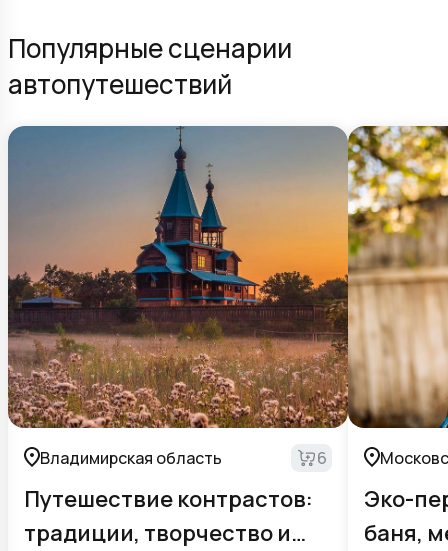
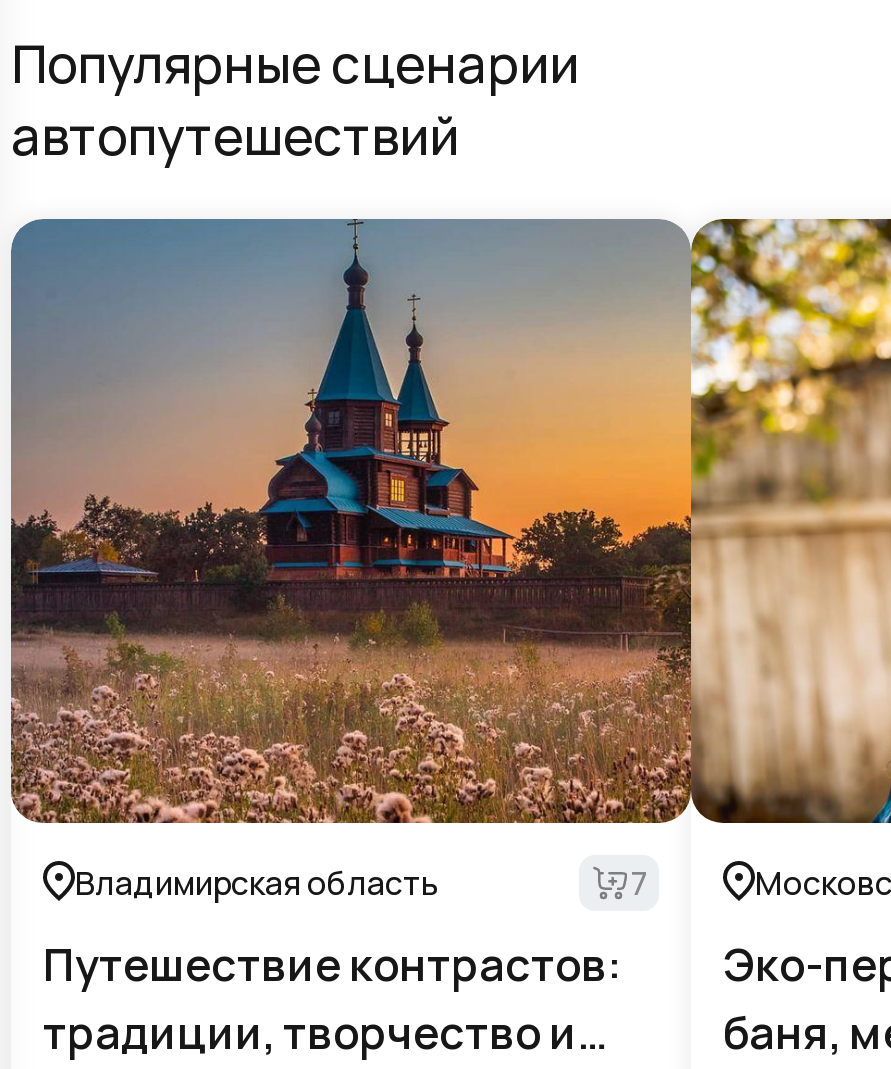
- 6
+ 7
